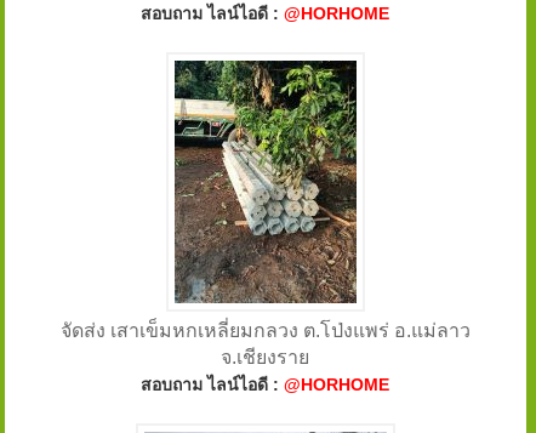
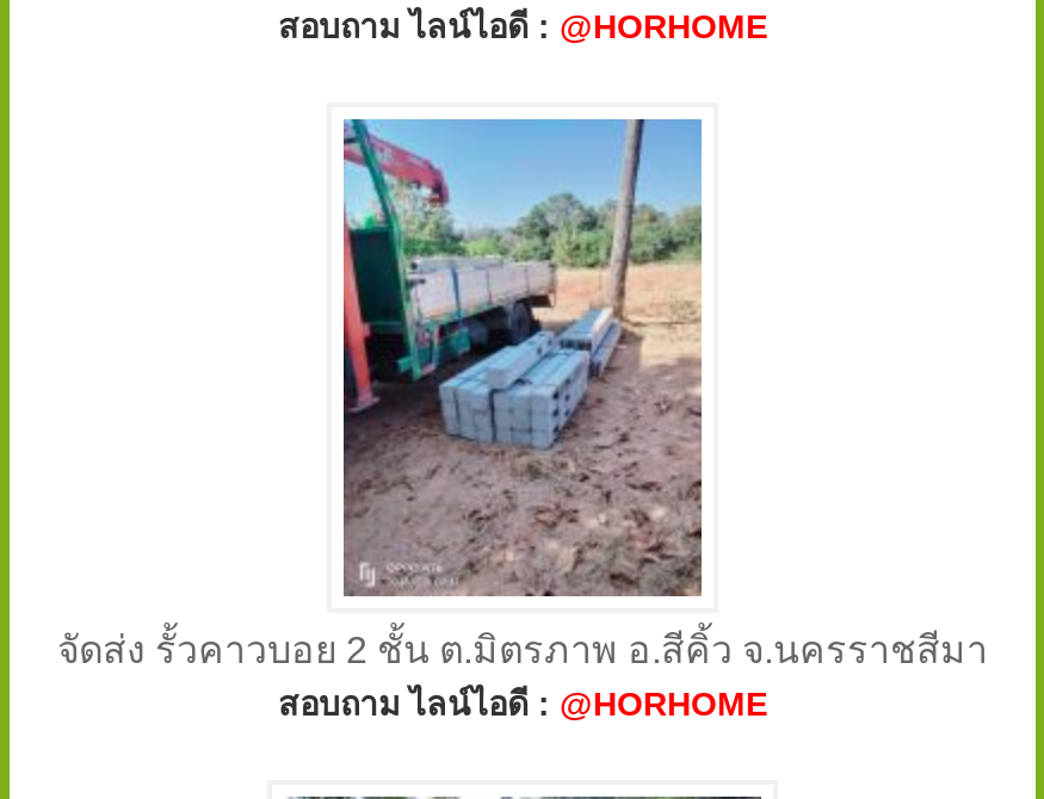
- [image]
- จัดส่ง เสาเข็มหกเหลี่ยมกลวง ต.โป่งแพร่ อ.แม่ลาว
- จ.เชียงราย
+ [image]
+ จัดส่ง รั้วคาวบอย 2 ชั้น ต.มิตรภาพ อ.สีคิ้ว จ.นครราชสีมา
